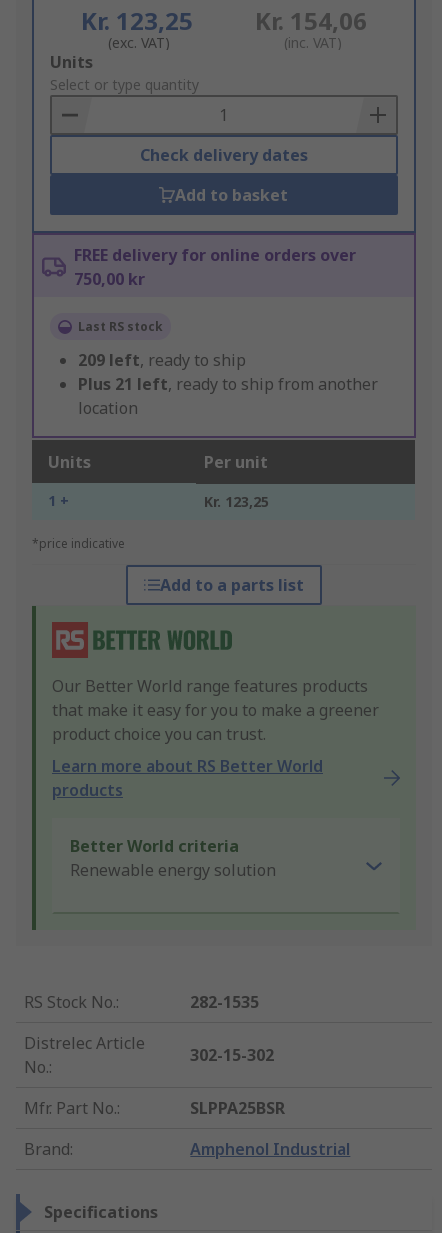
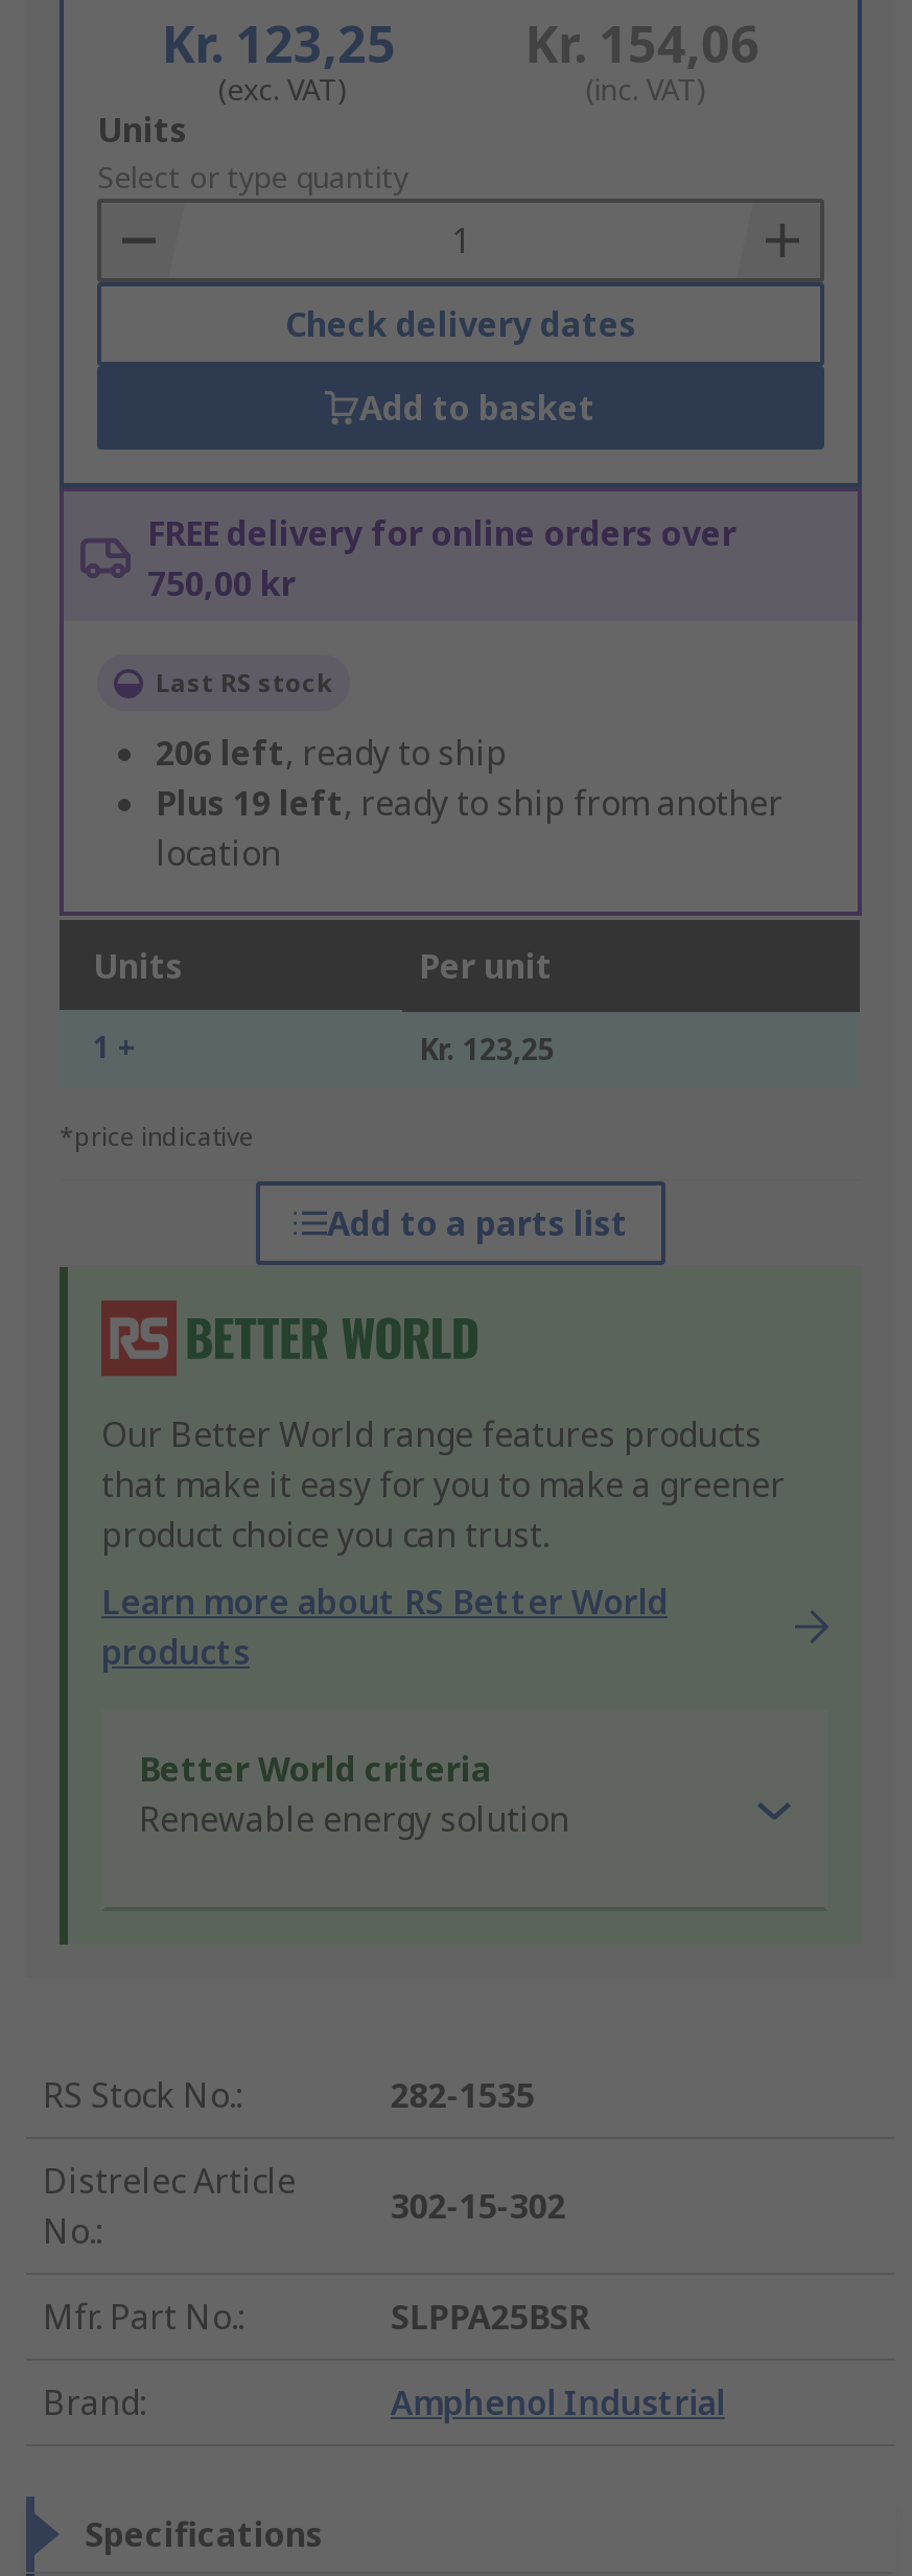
- 209 left, ready to ship
+ 206 left, ready to ship

- Plus 21 left, ready to ship from another
+ Plus 19 left, ready to ship from another
